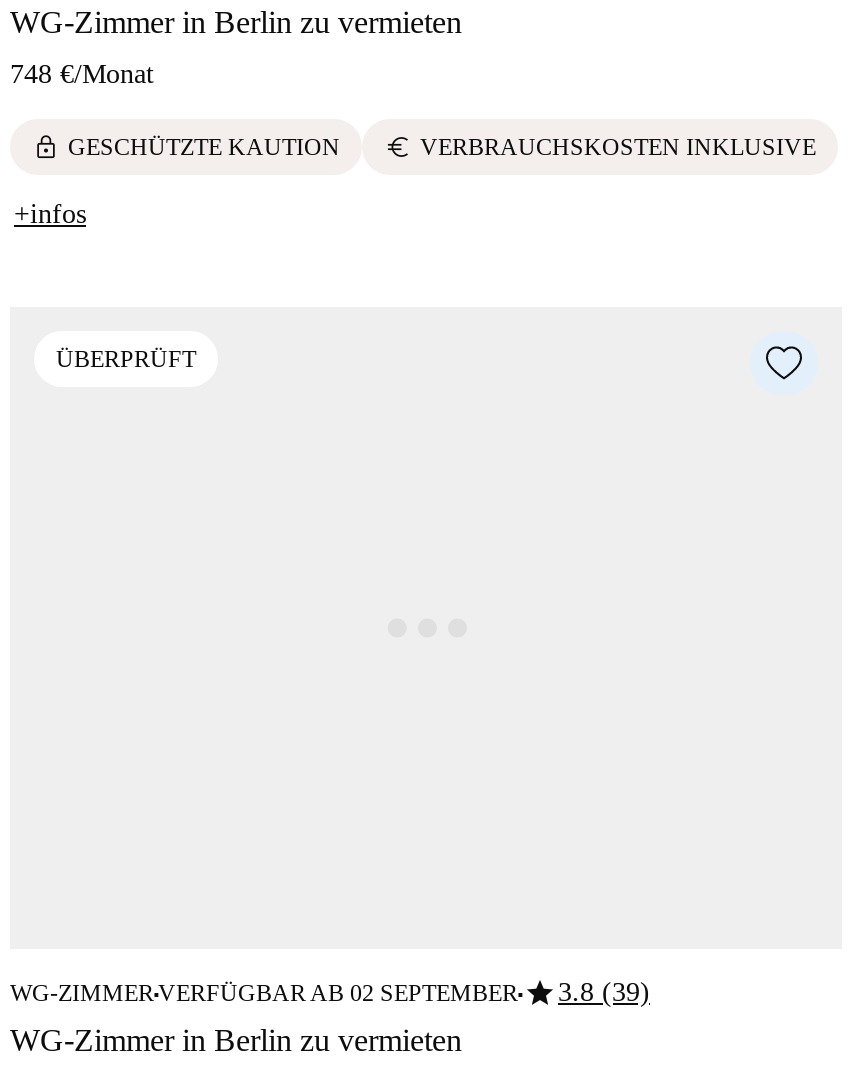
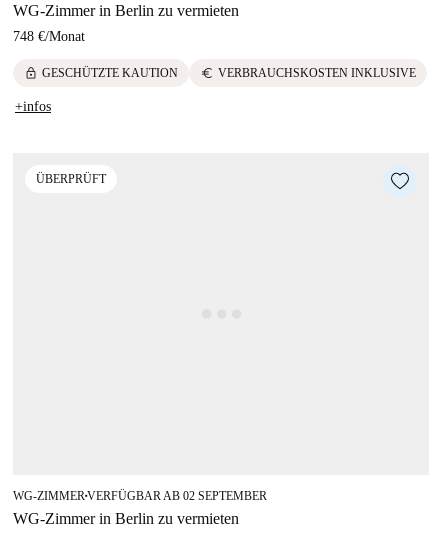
- WG-ZIMMER VERFÜGBAR AB 02 SEPTEMBER star3.8 (39)
+ WG-ZIMMER VERFÜGBAR AB 02 SEPTEMBER
